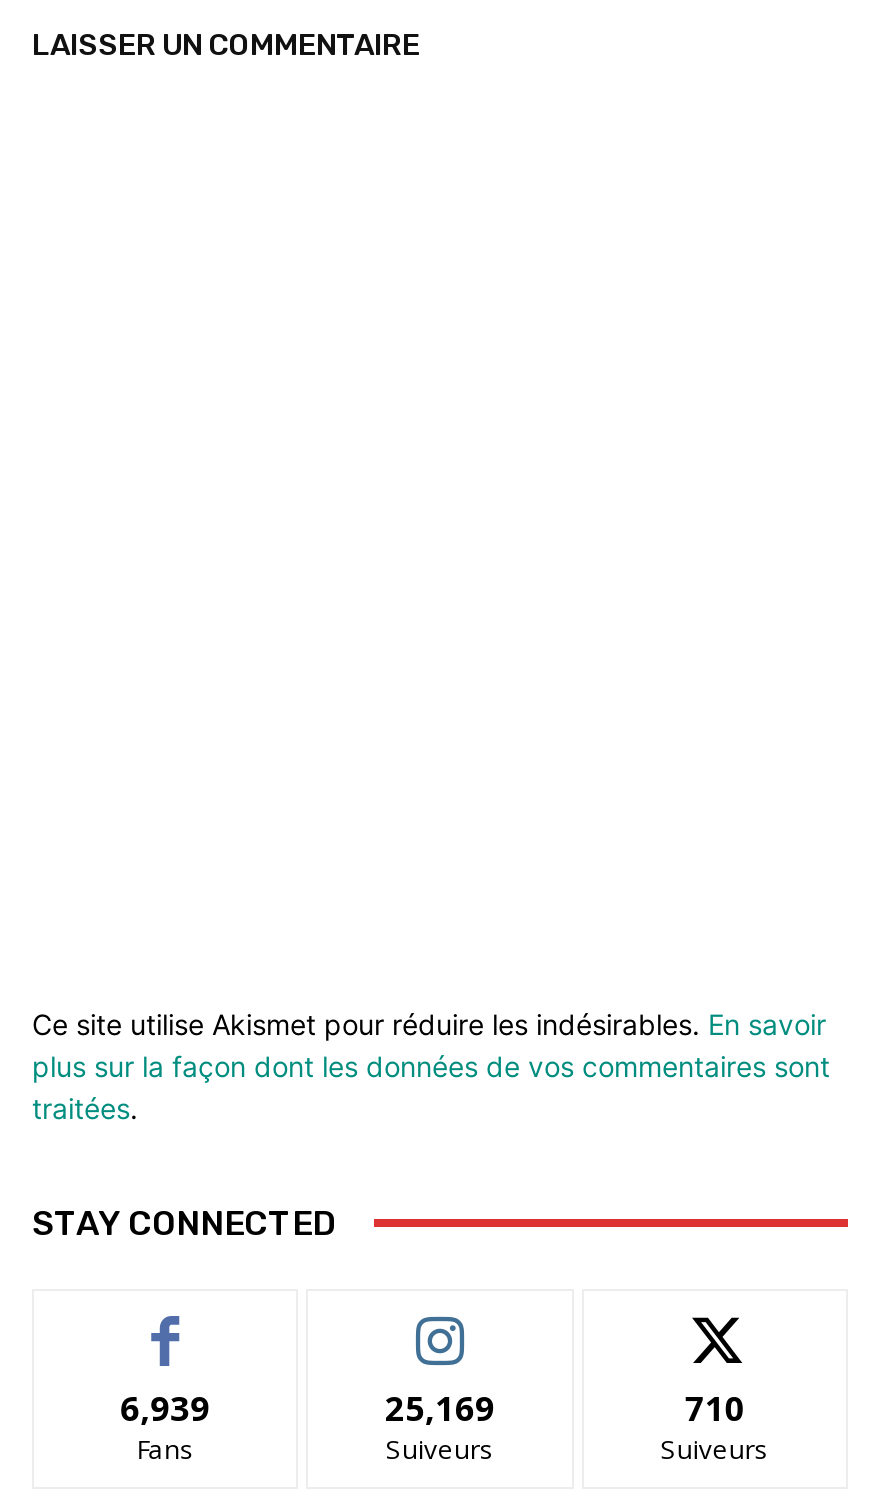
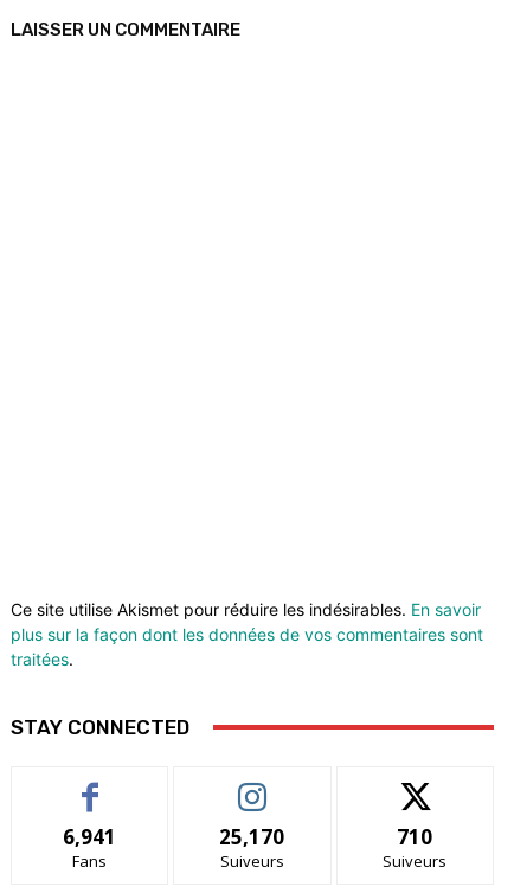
- 6,939
+ 6,941

- 25,169
+ 25,170
